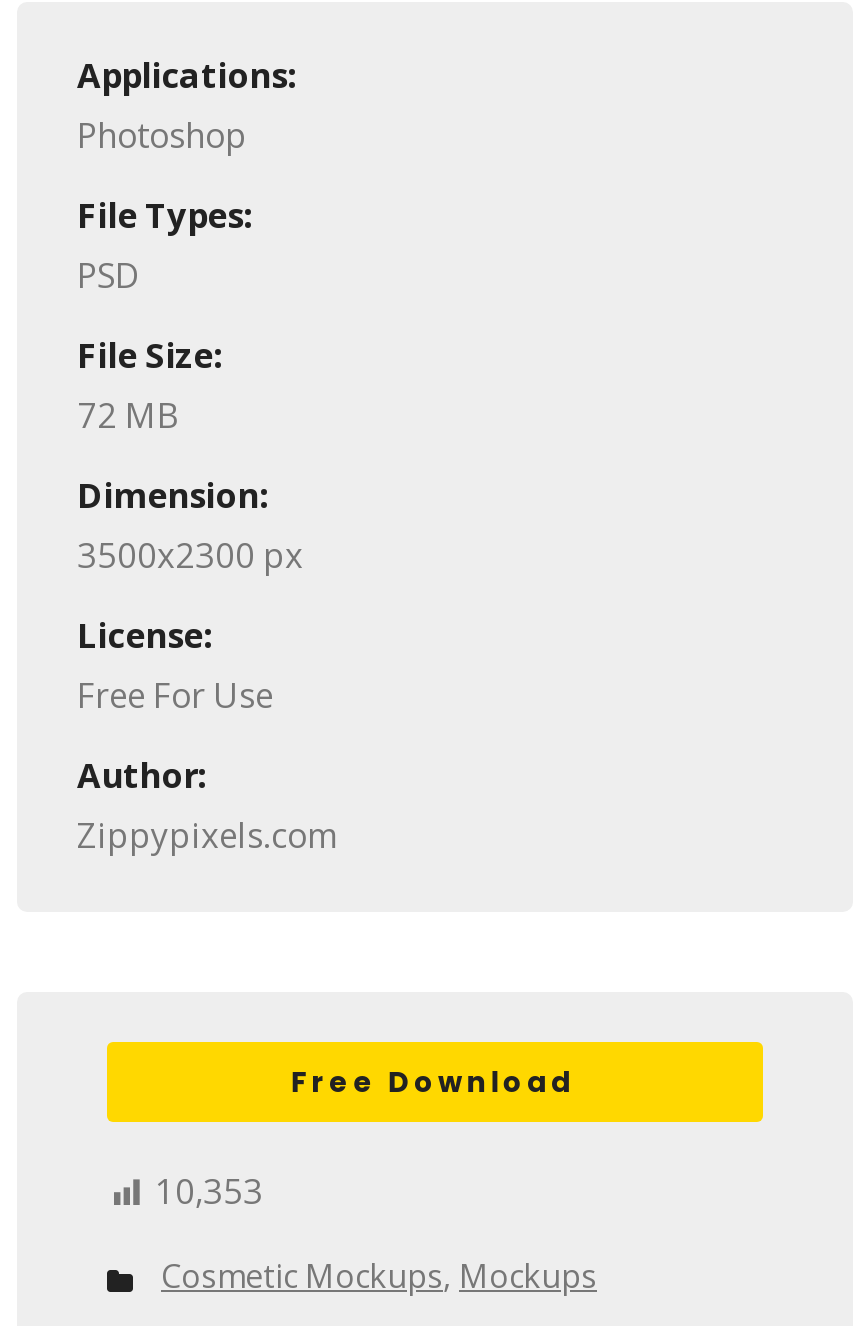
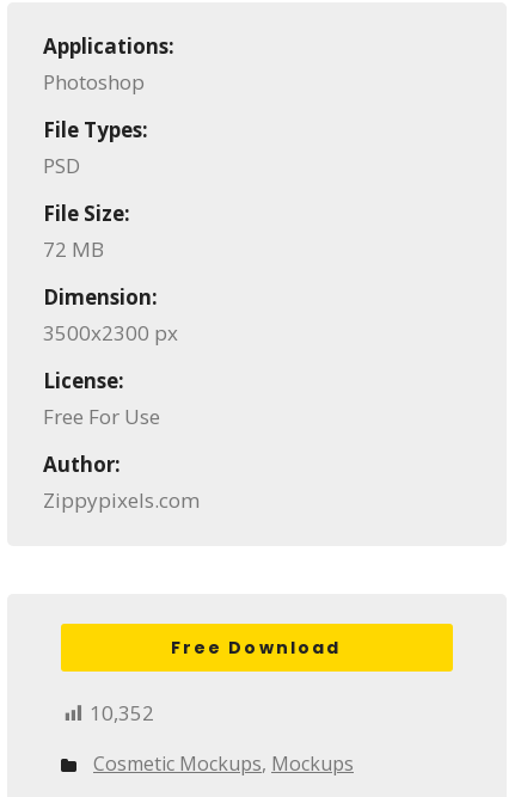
- 10,353
+ 10,352
